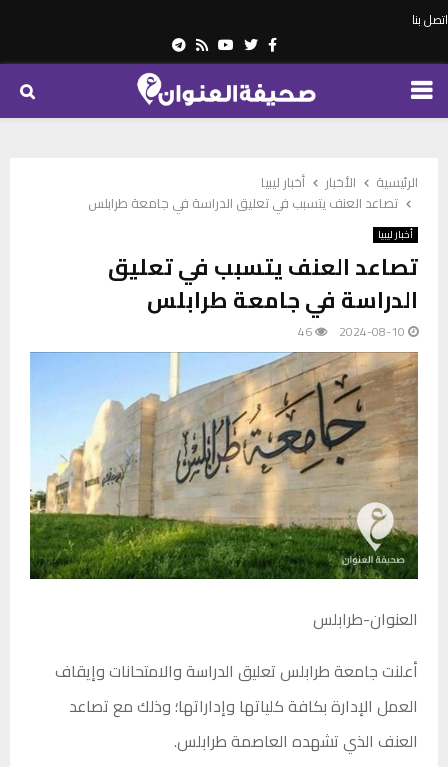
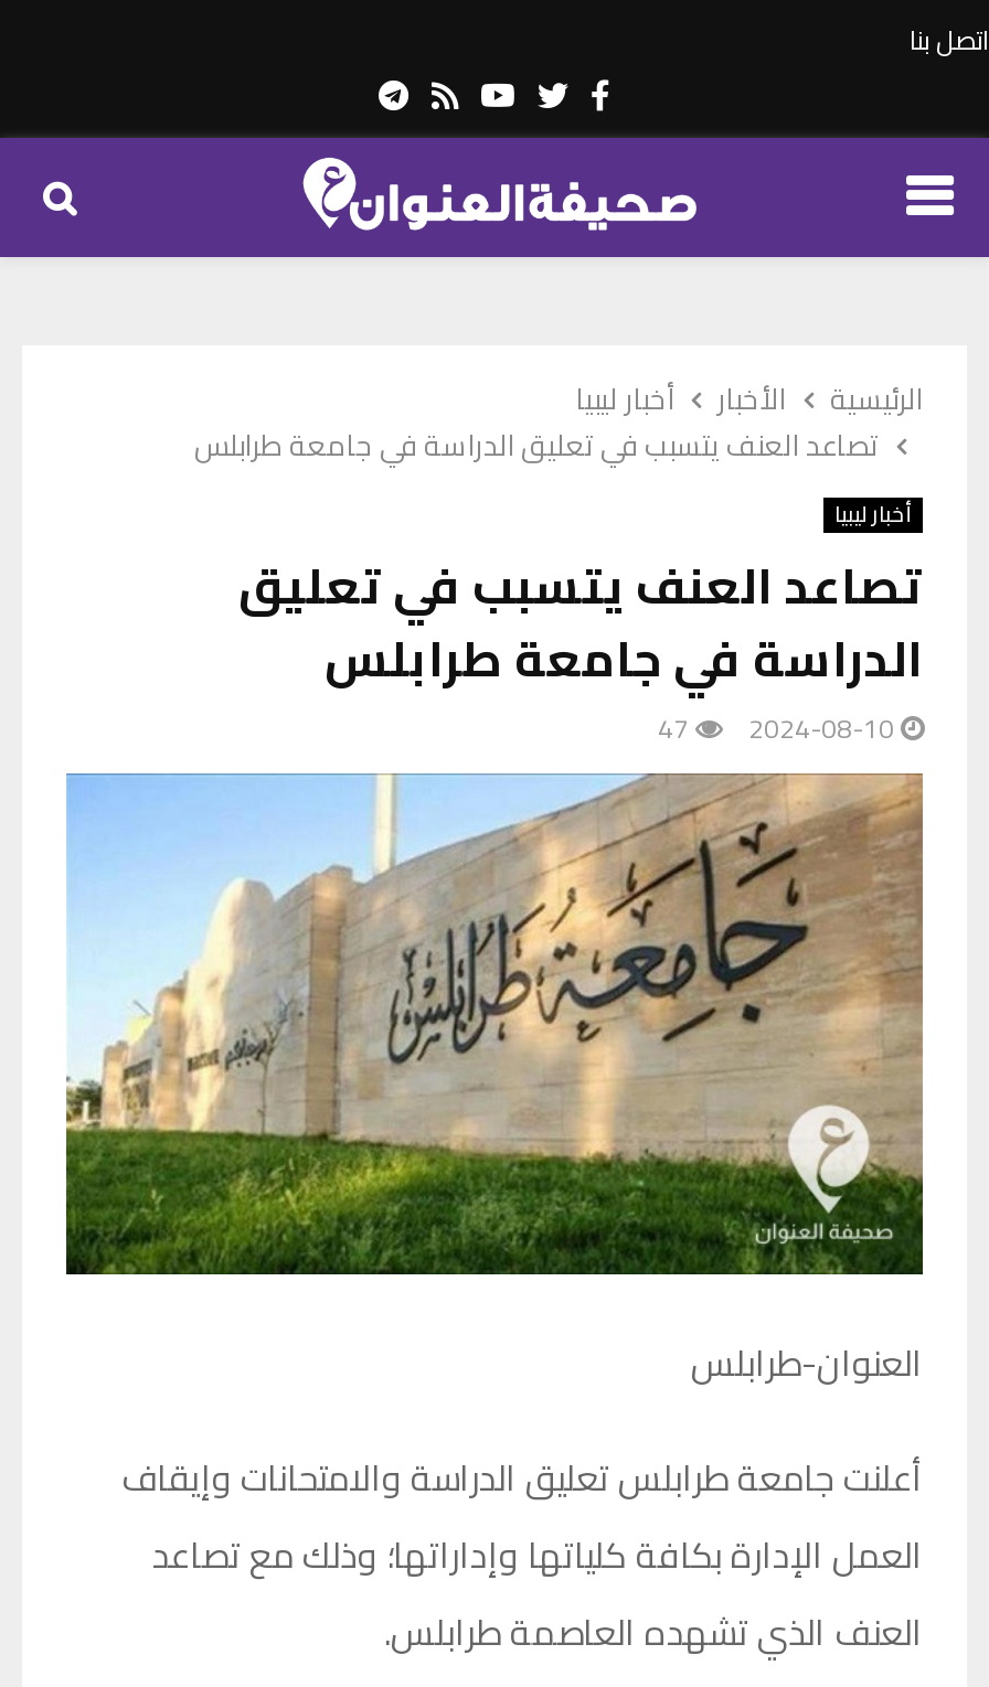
- 46 2024-08-10
+ 47 2024-08-10
